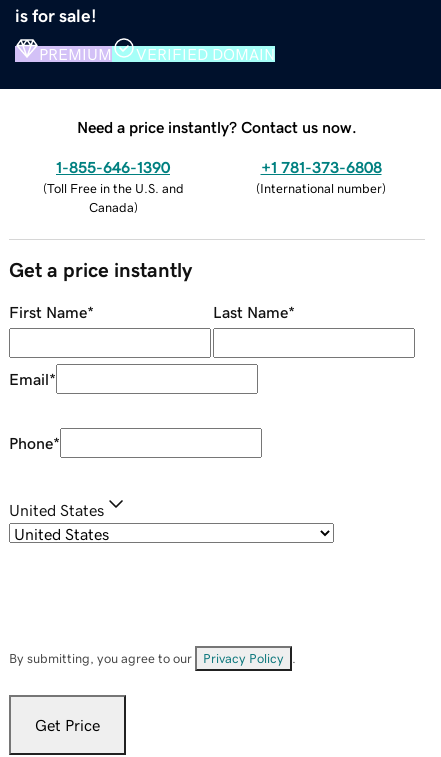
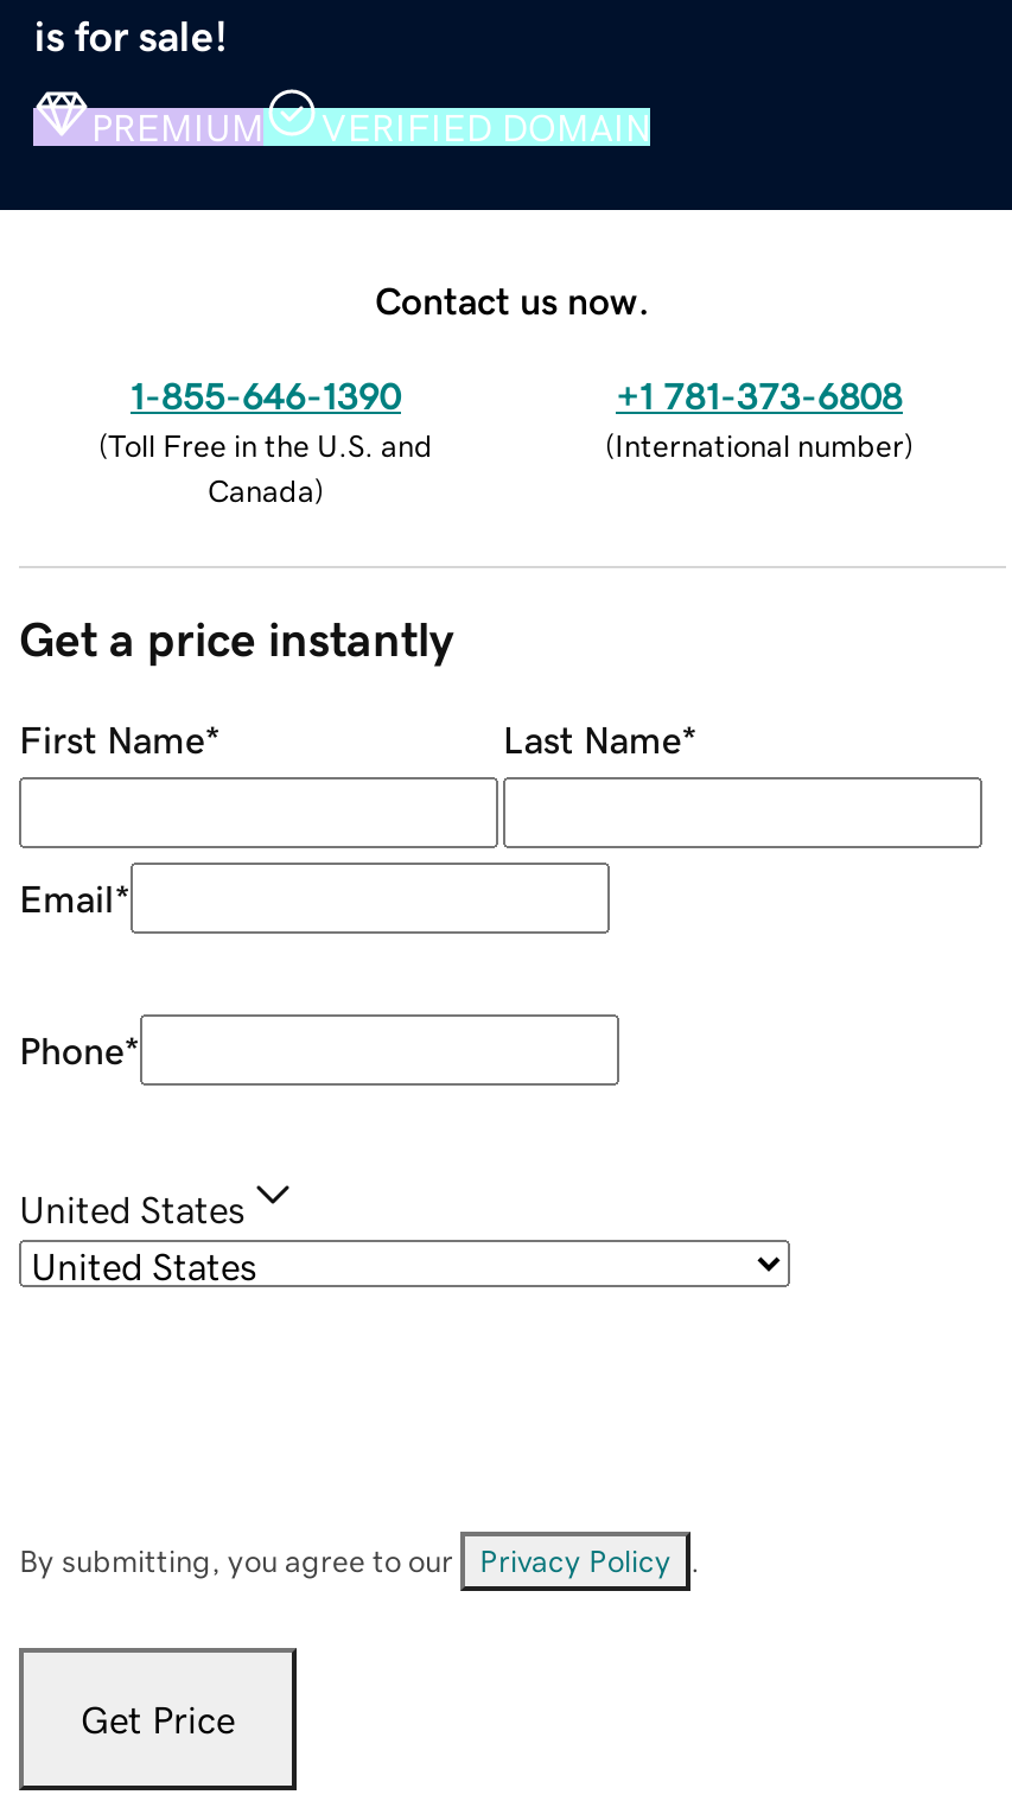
- Need a price instantly? Contact us now.
+ Contact us now.
